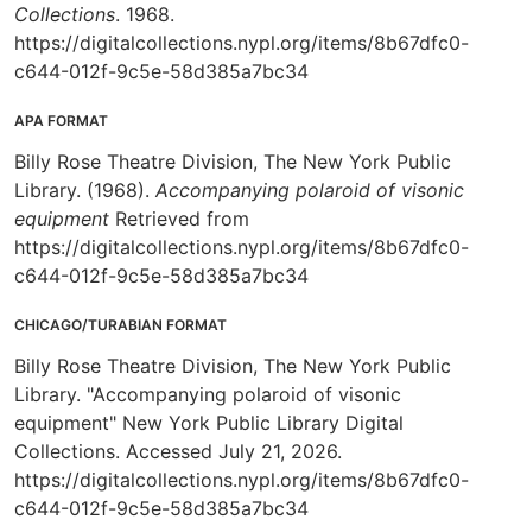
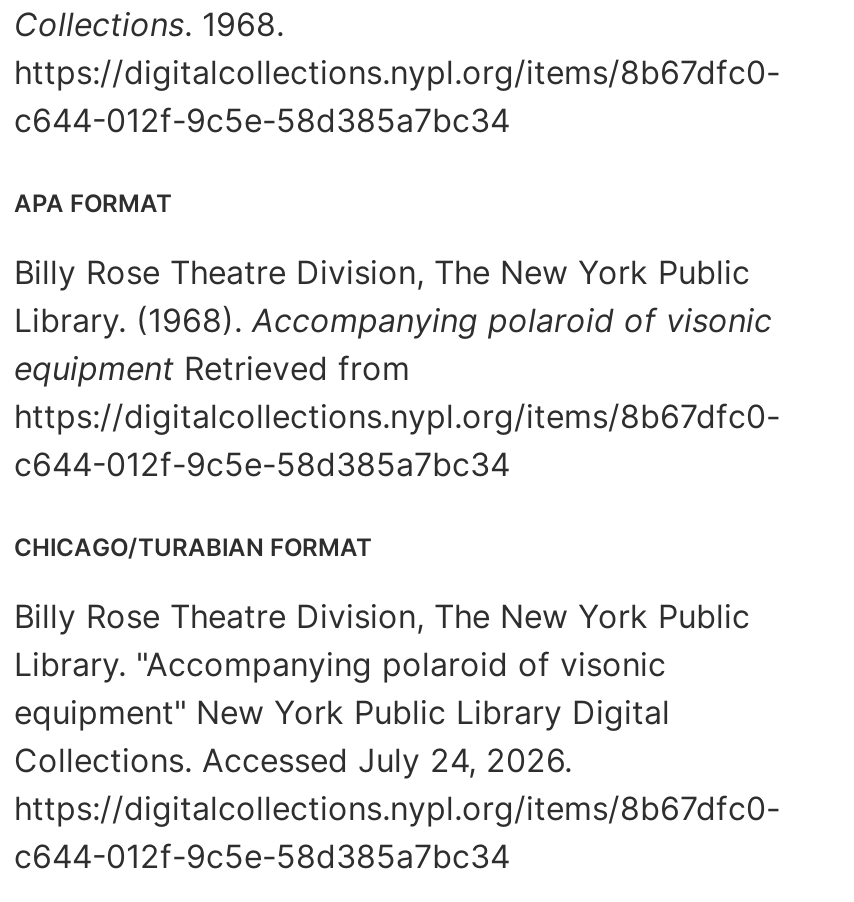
- Collections. Accessed July 21, 2026.
+ Collections. Accessed July 24, 2026.
